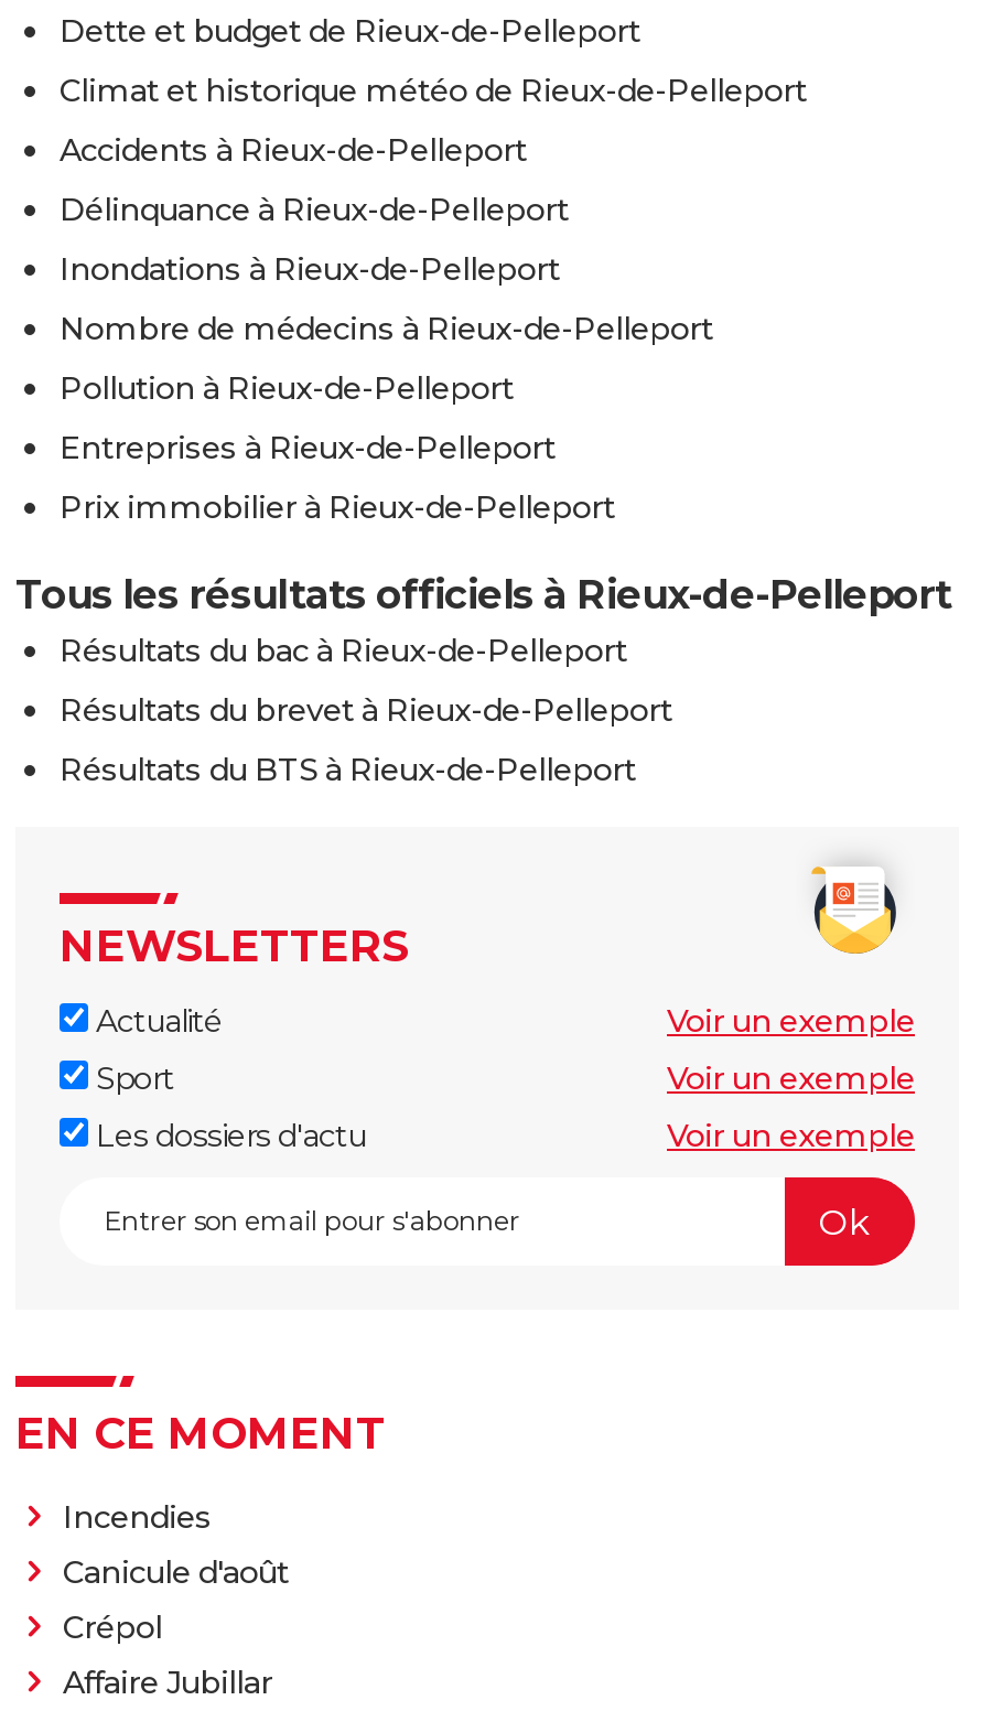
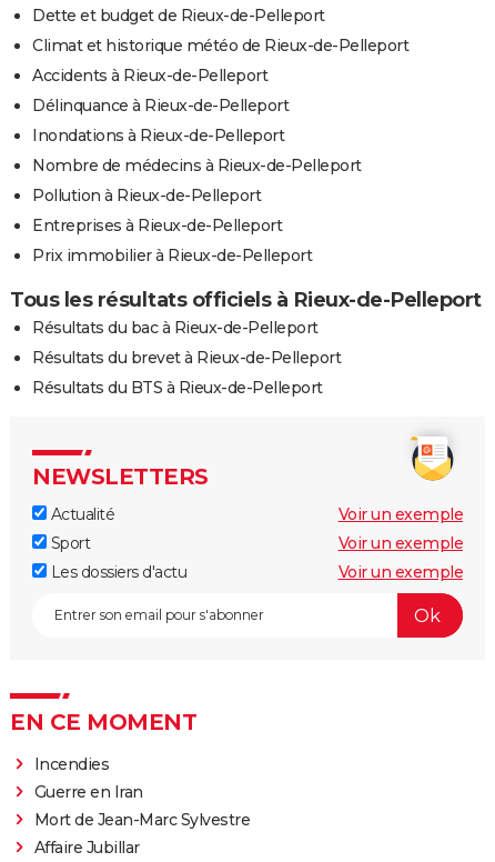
- Canicule d'août
- Crépol
+ Guerre en Iran
+ Mort de Jean-Marc Sylvestre
